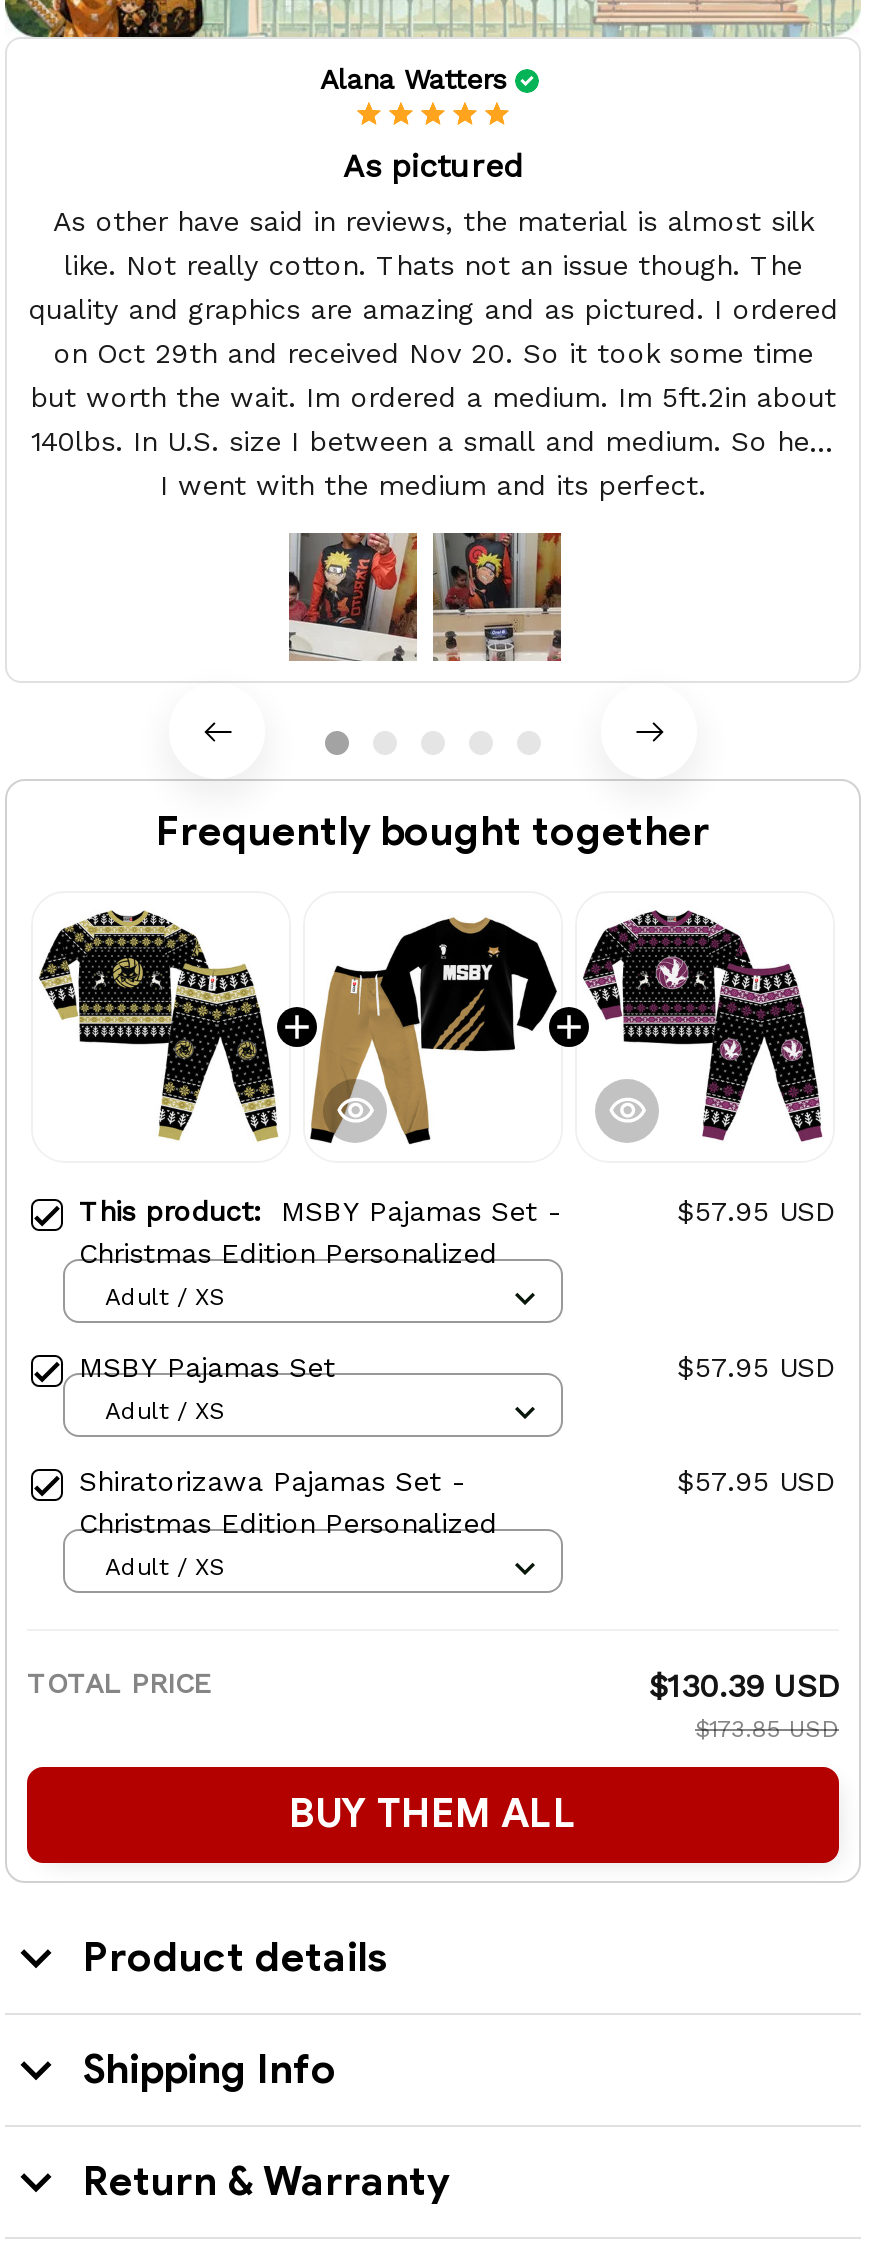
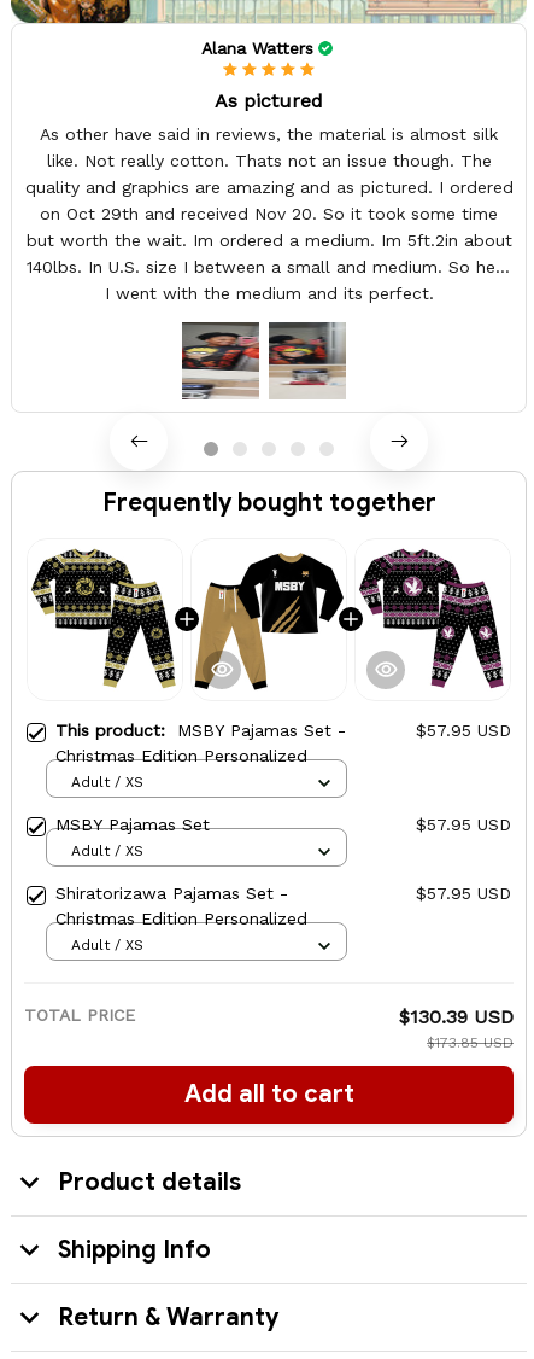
- [image]
+ [image]

- [image]
+ [image]

- BUY THEM ALL
+ Add all to cart
